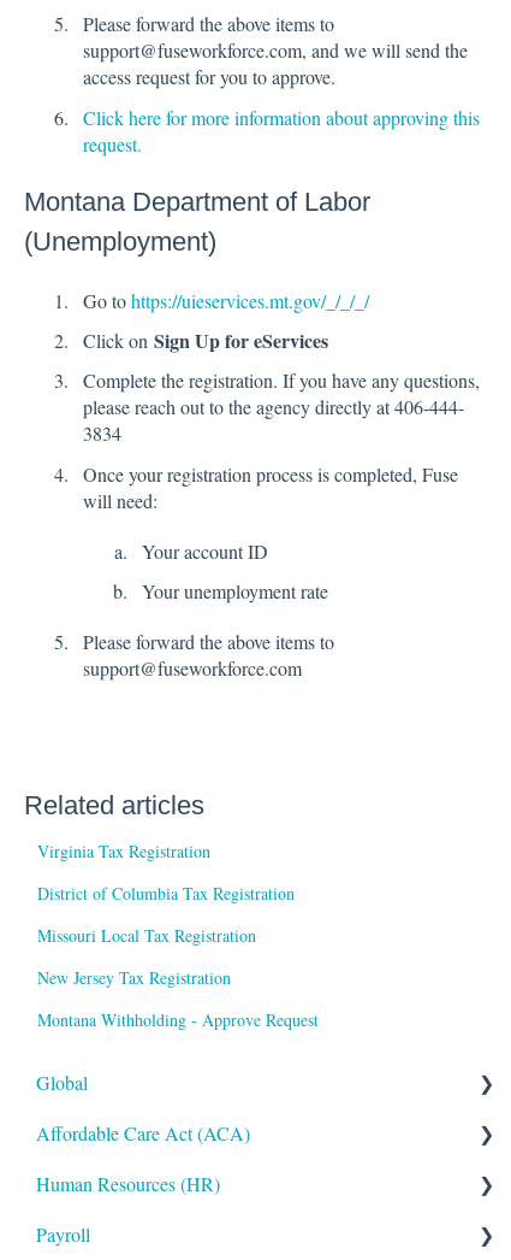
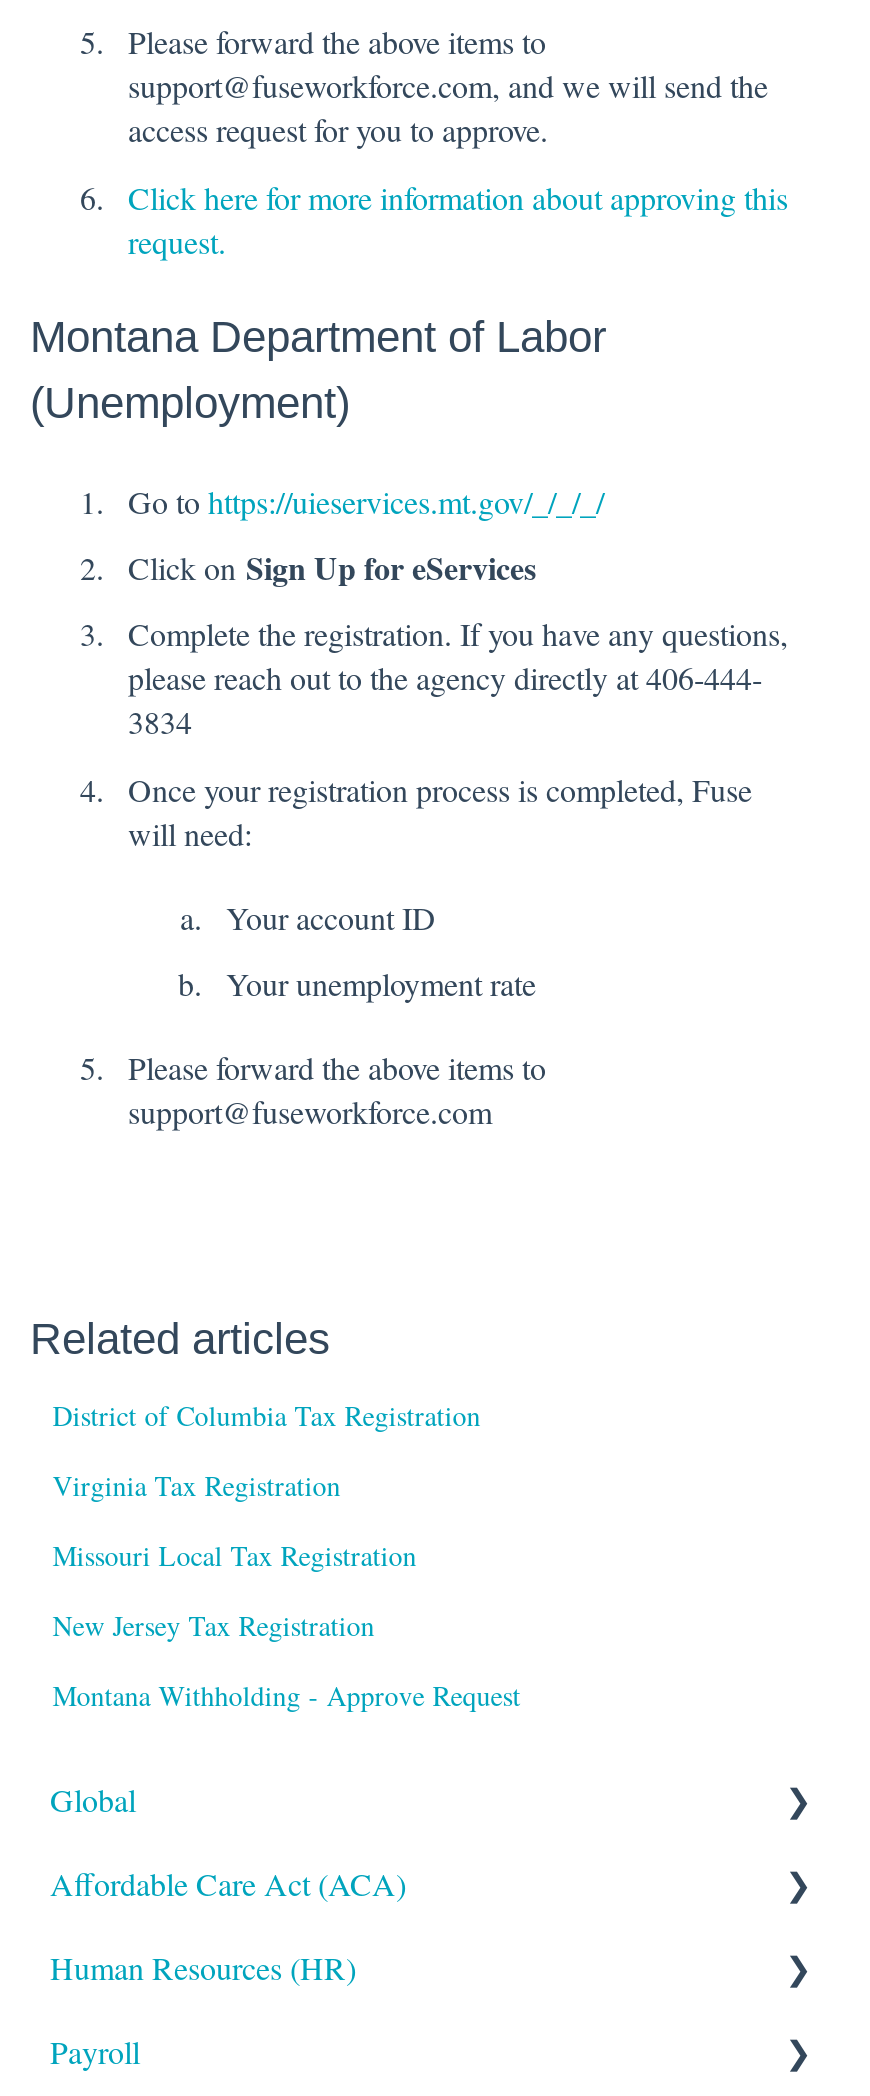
moved down: Virginia Tax Registration

moved up: District of Columbia Tax Registration
